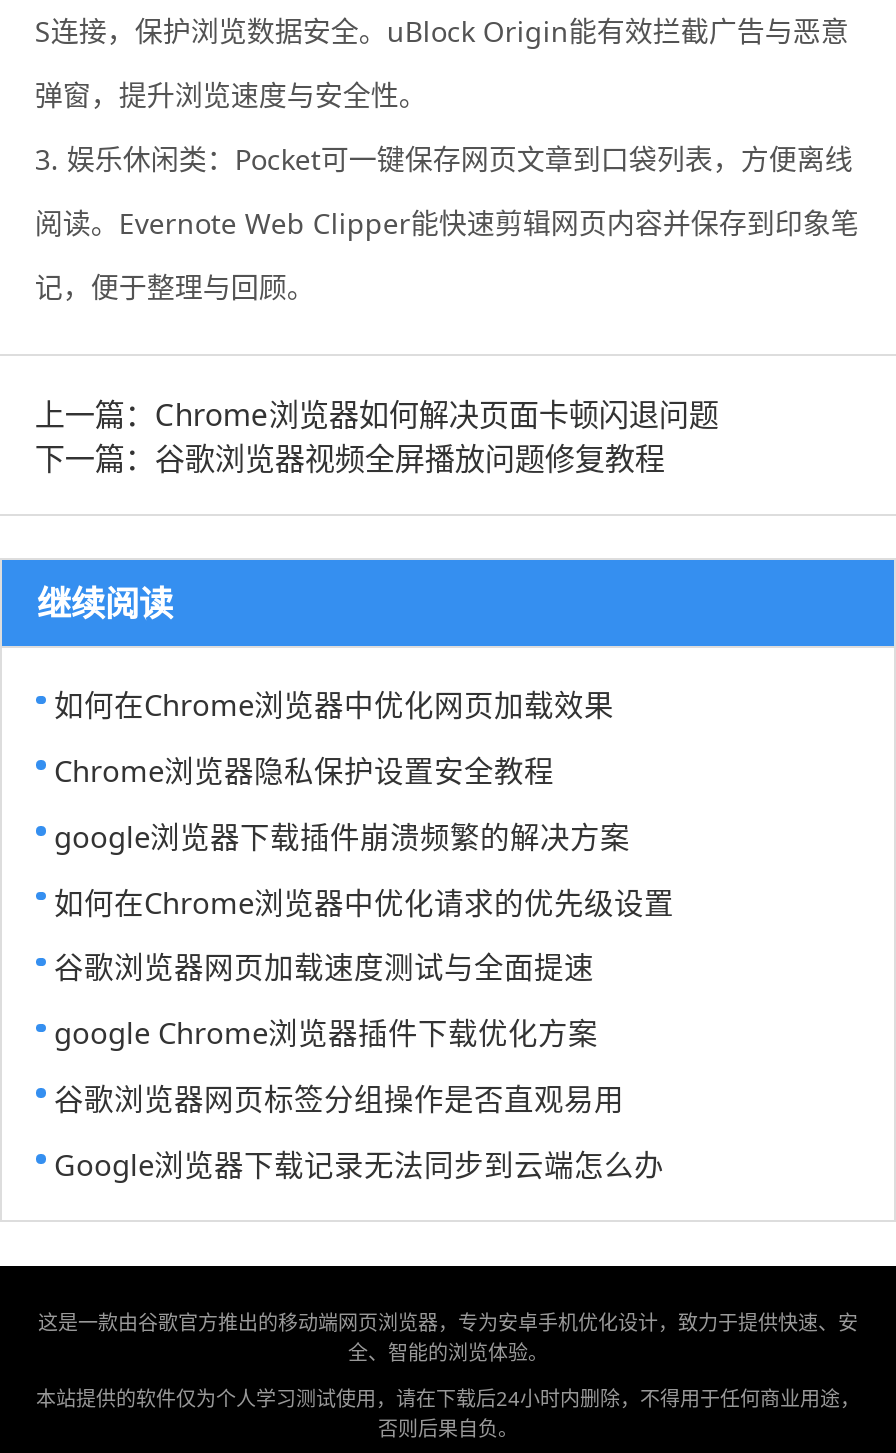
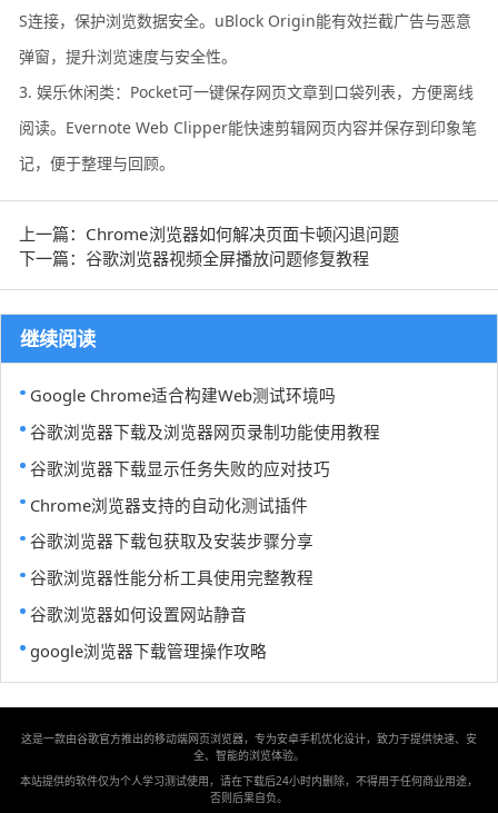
- 如何在Chrome浏览器中优化网页加载效果
+ Google Chrome适合构建Web测试环境吗

- Chrome浏览器隐私保护设置安全教程
+ 谷歌浏览器下载及浏览器网页录制功能使用教程

- google浏览器下载插件崩溃频繁的解决方案
+ 谷歌浏览器下载显示任务失败的应对技巧

- 如何在Chrome浏览器中优化请求的优先级设置
+ Chrome浏览器支持的自动化测试插件

- 谷歌浏览器网页加载速度测试与全面提速
+ 谷歌浏览器下载包获取及安装步骤分享

- google Chrome浏览器插件下载优化方案
+ 谷歌浏览器性能分析工具使用完整教程

- 谷歌浏览器网页标签分组操作是否直观易用
+ 谷歌浏览器如何设置网站静音

- Google浏览器下载记录无法同步到云端怎么办
+ google浏览器下载管理操作攻略
